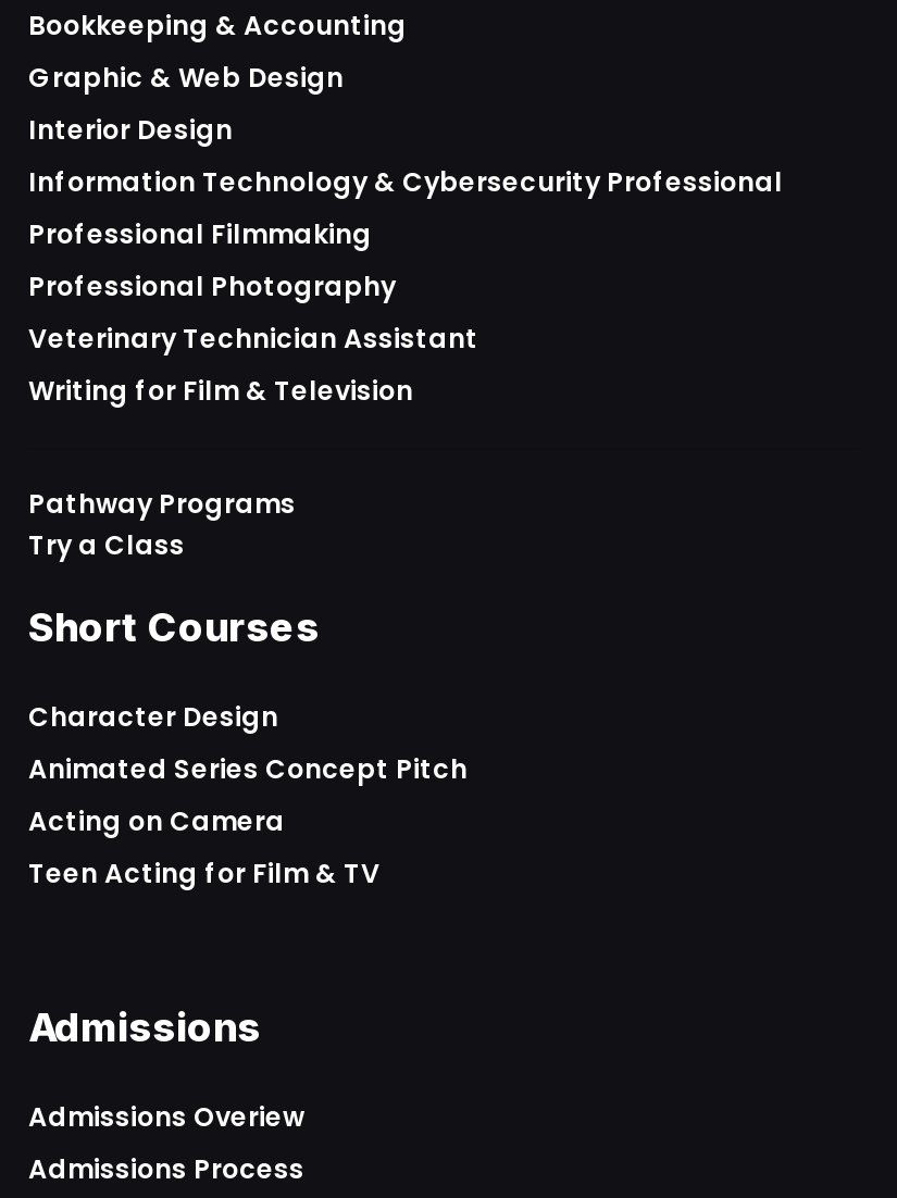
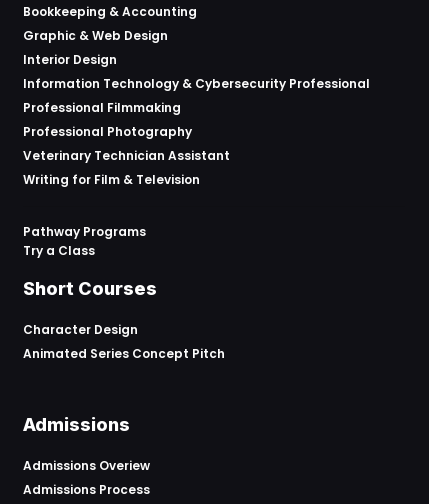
- Acting on Camera
- Teen Acting for Film & TV
